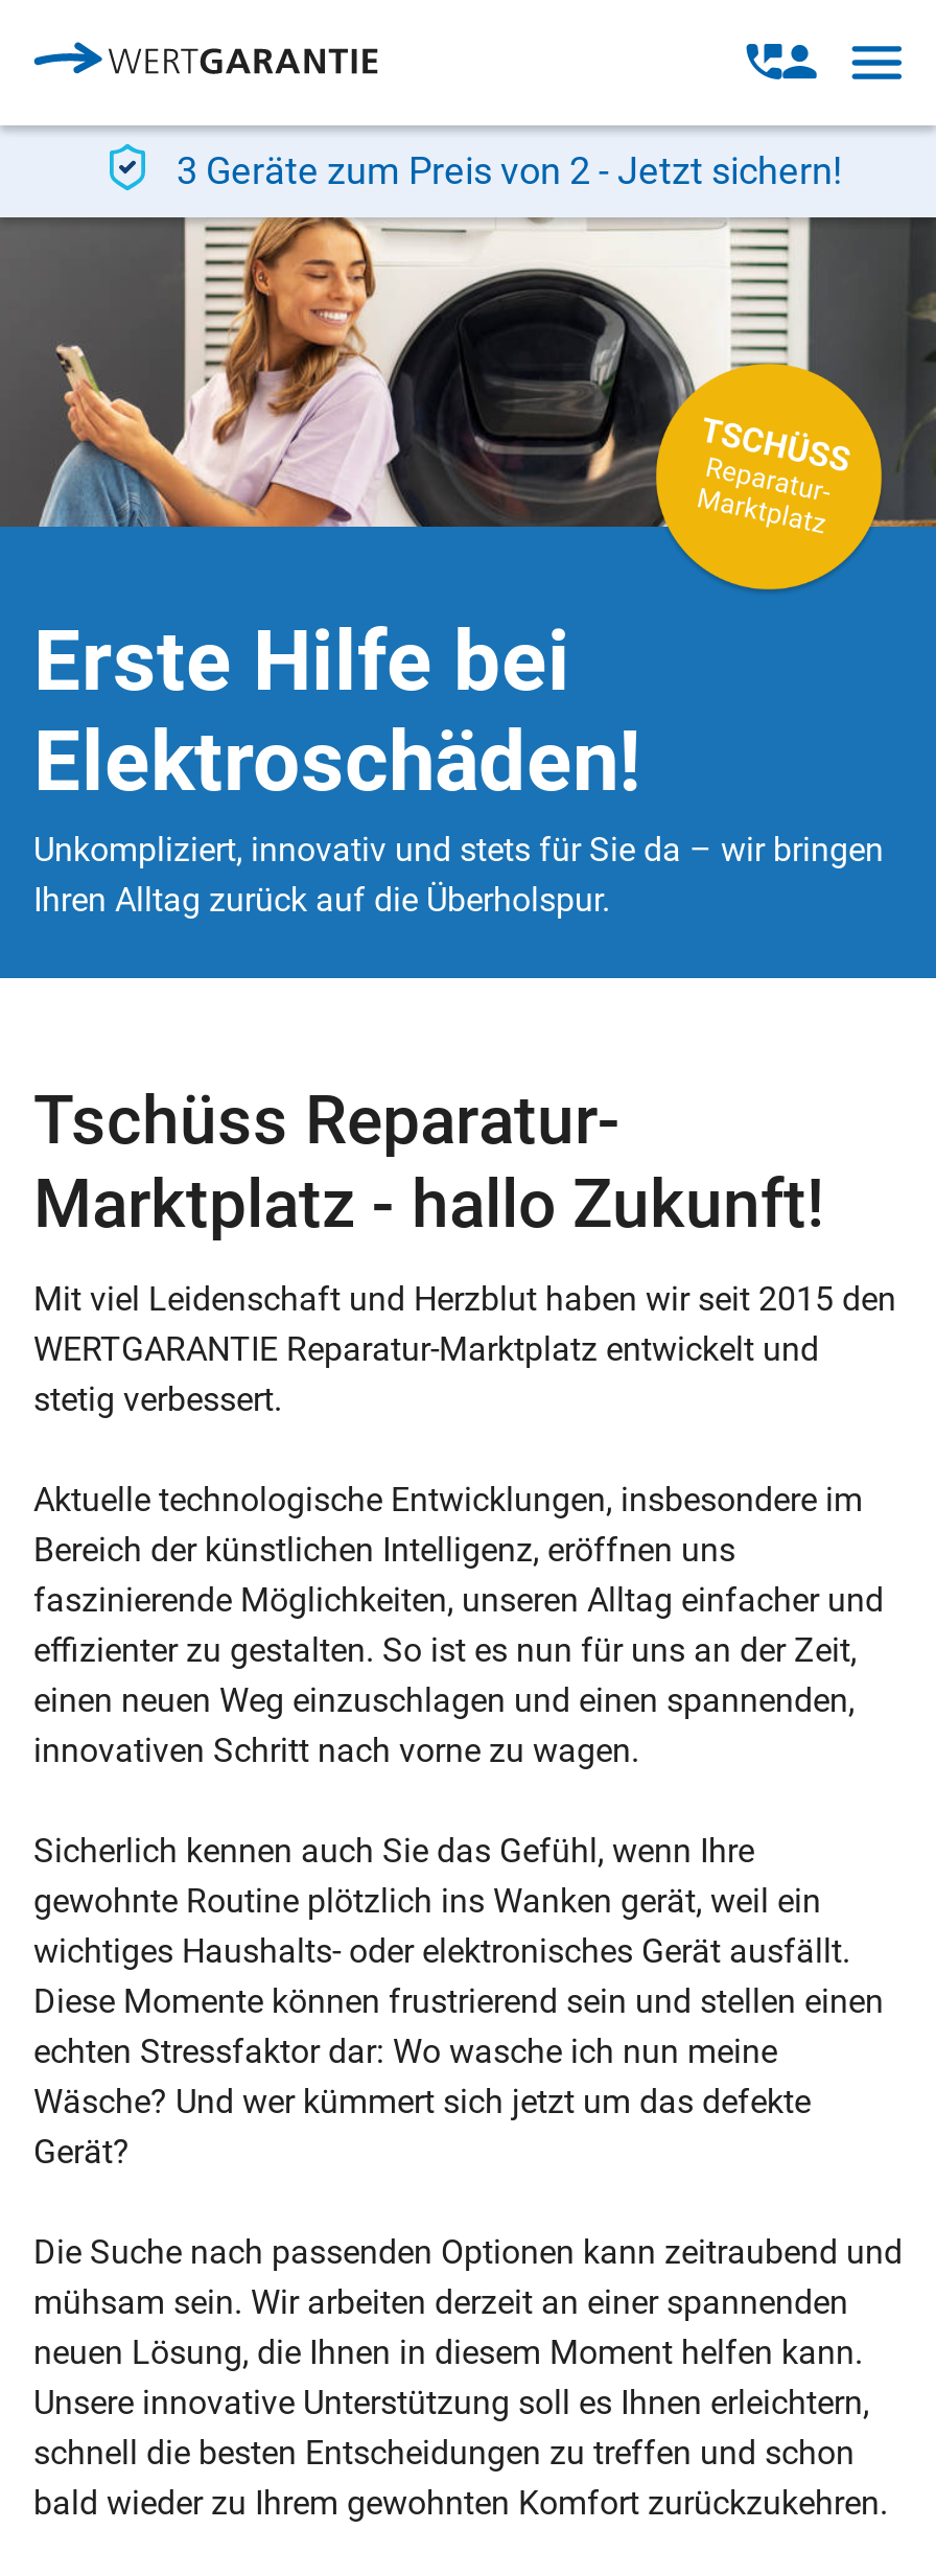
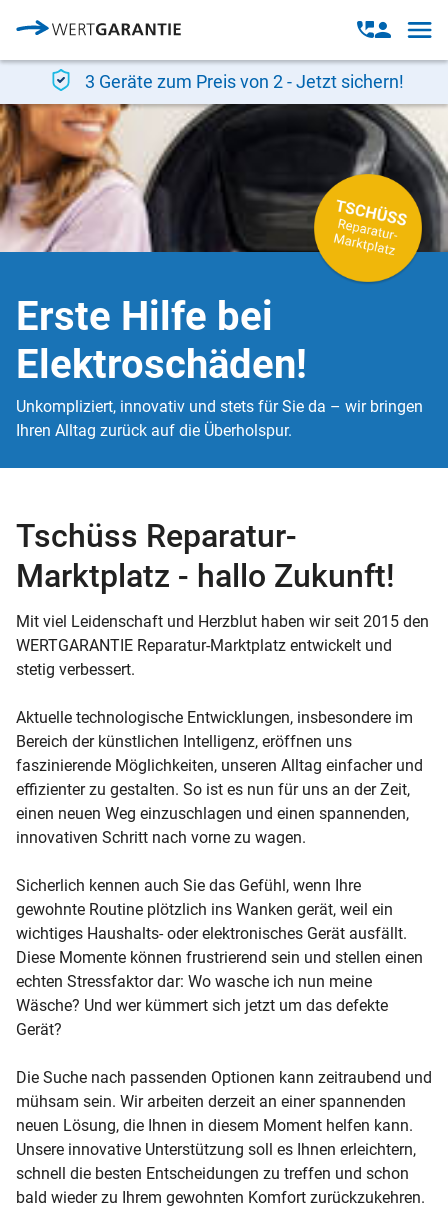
- [image]
+ [image]
